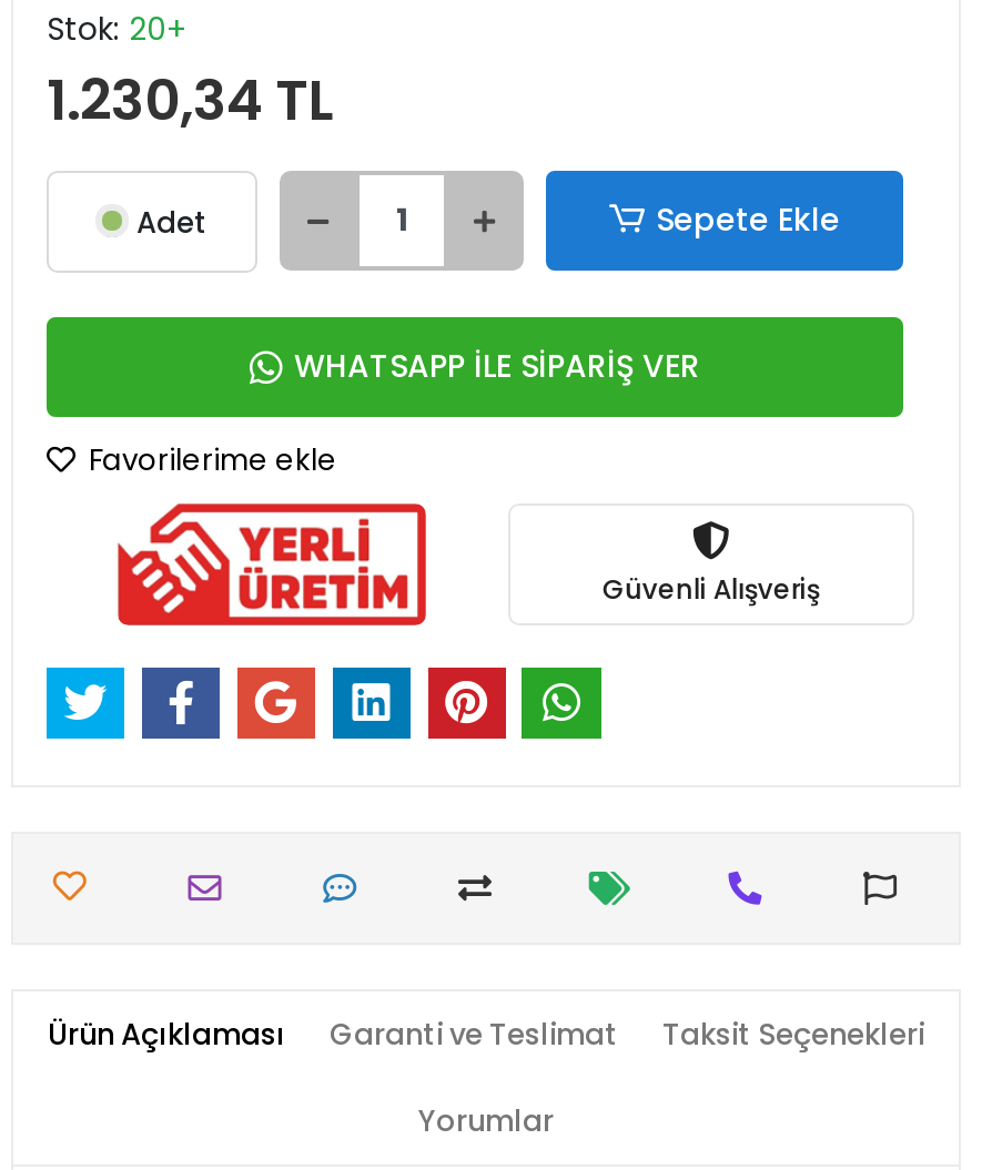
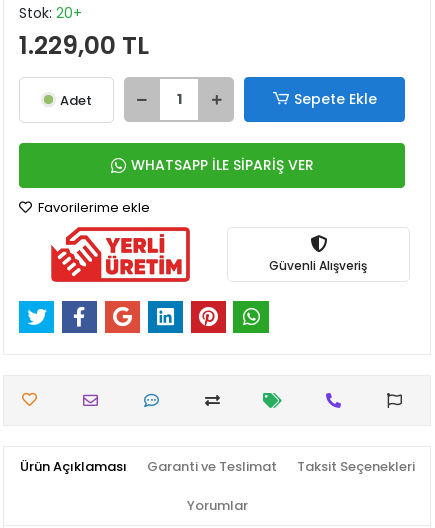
- 1.230,34 TL
+ 1.229,00 TL
